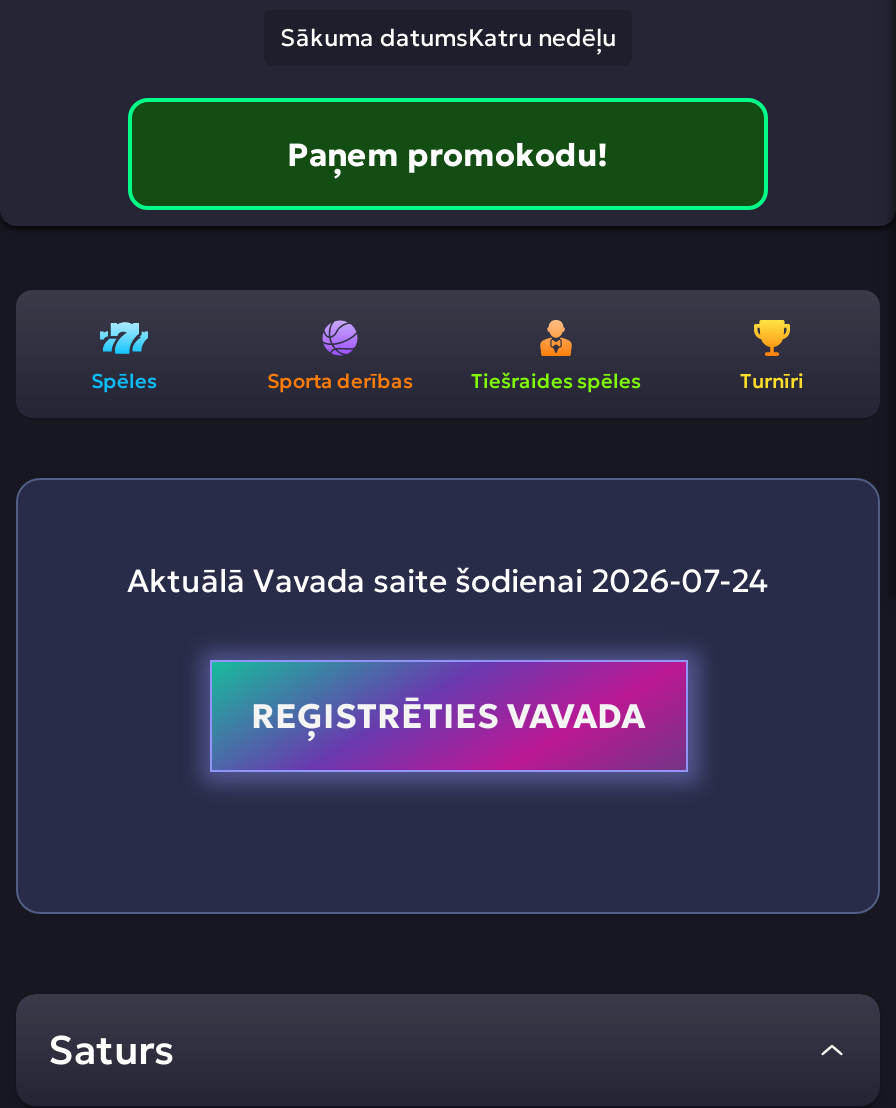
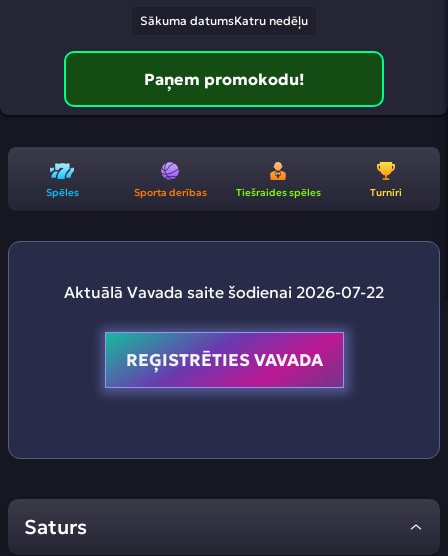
- Aktuālā Vavada saite šodienai 2026-07-24
+ Aktuālā Vavada saite šodienai 2026-07-22
